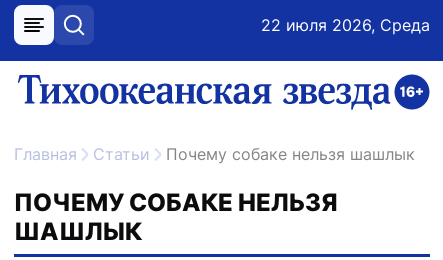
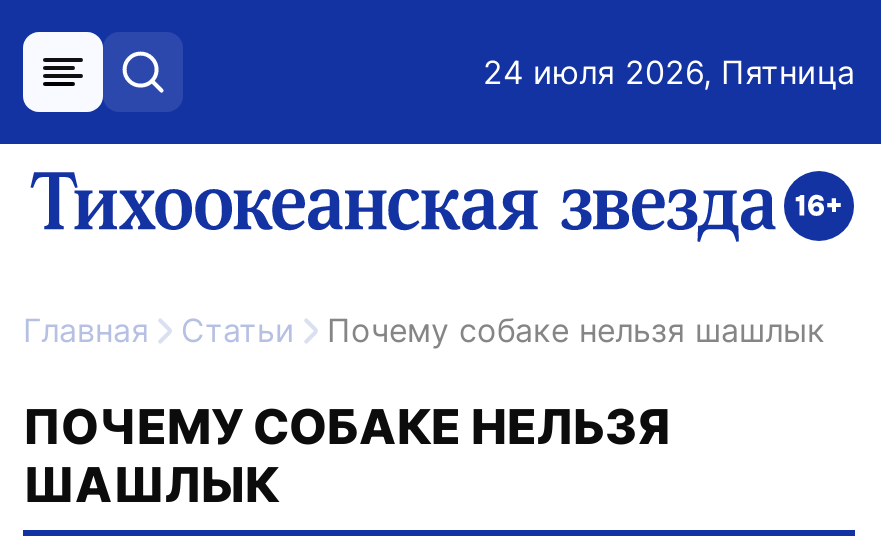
- 22 июля 2026, Среда
+ 24 июля 2026, Пятница
